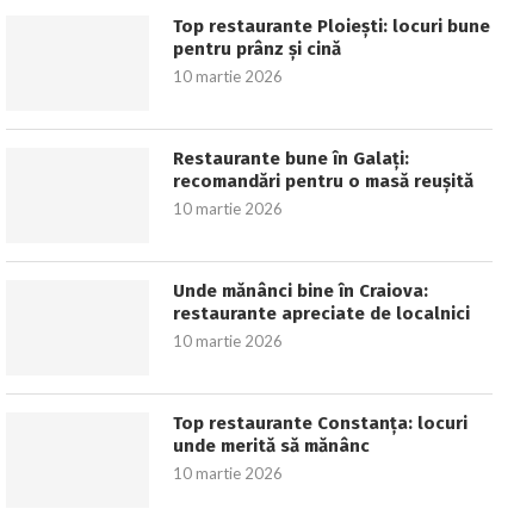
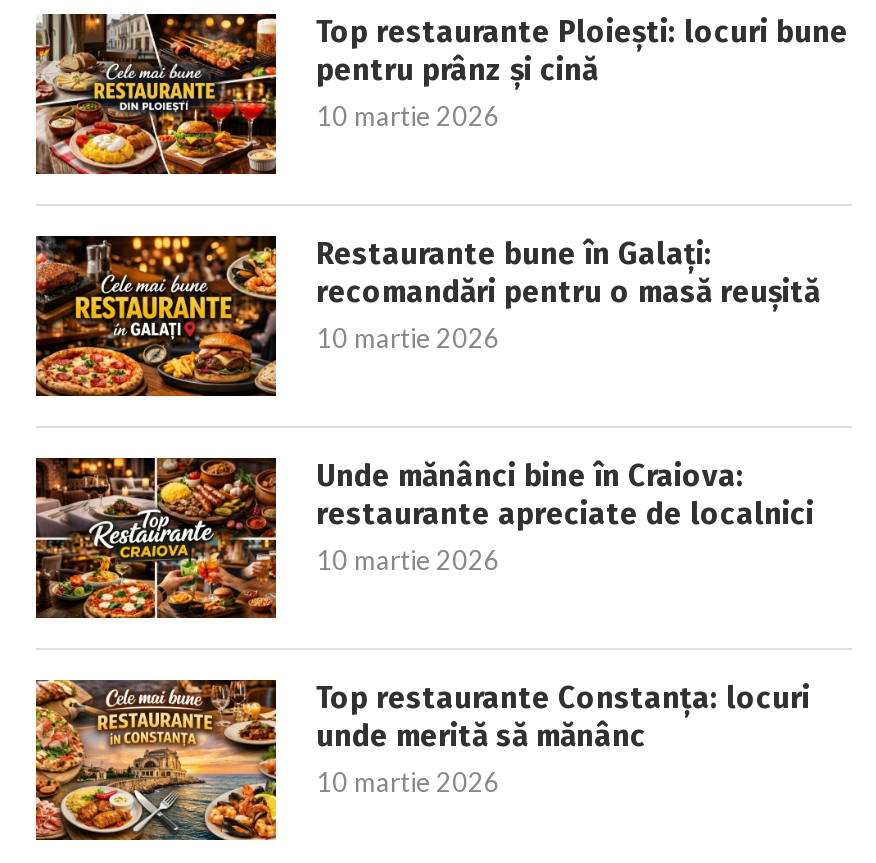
+ [image]

+ [image]

+ [image]

+ [image]
